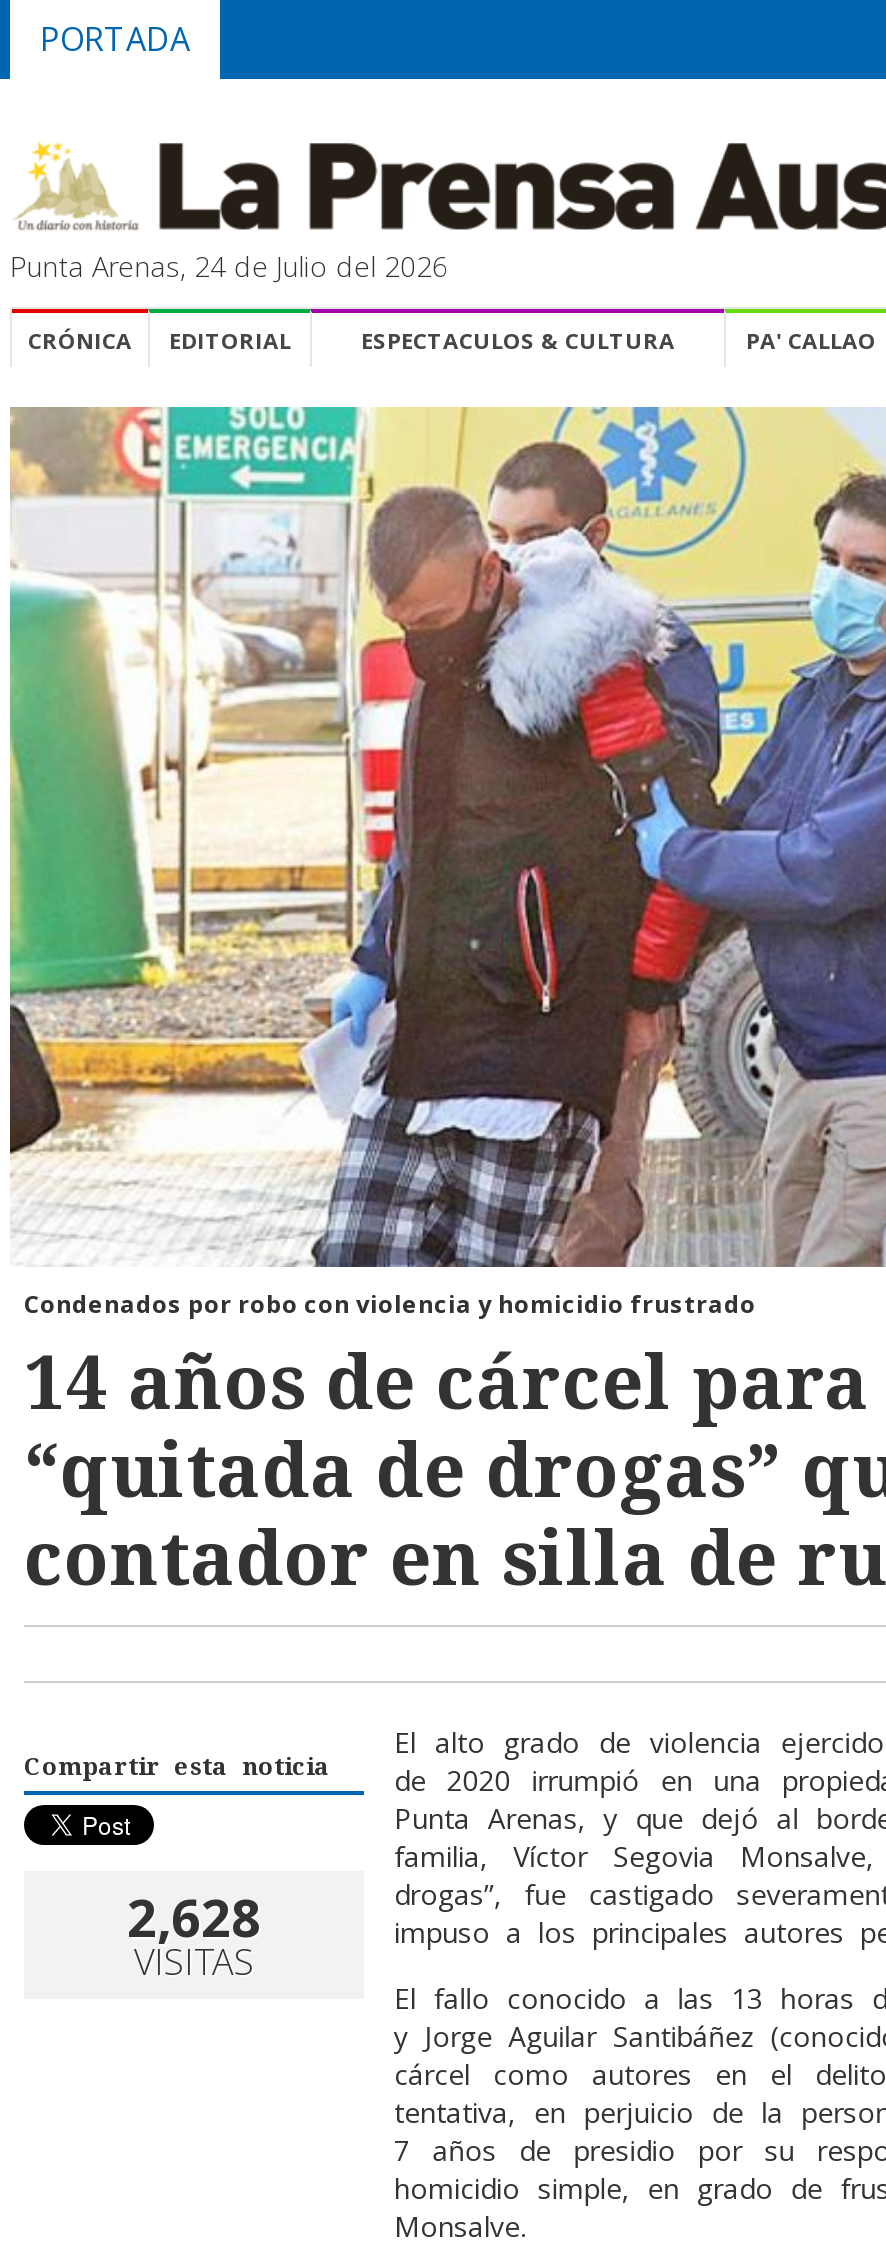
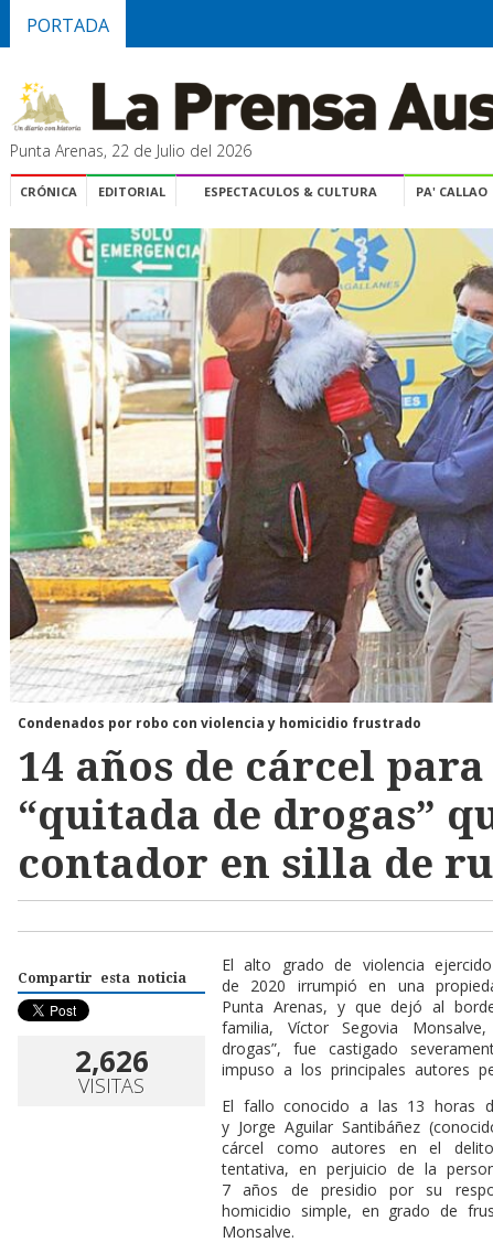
- Punta Arenas, 24 de Julio del 2026
+ Punta Arenas, 22 de Julio del 2026

- 2,628
+ 2,626
